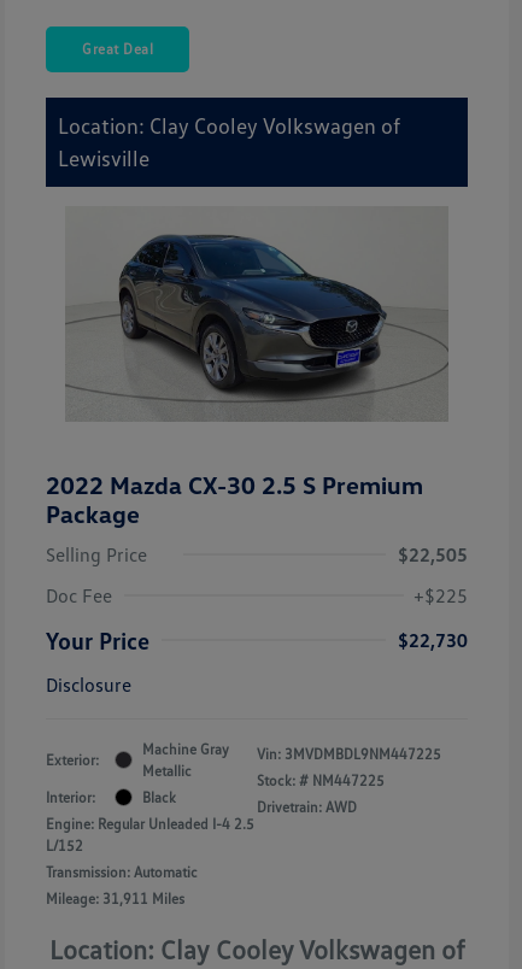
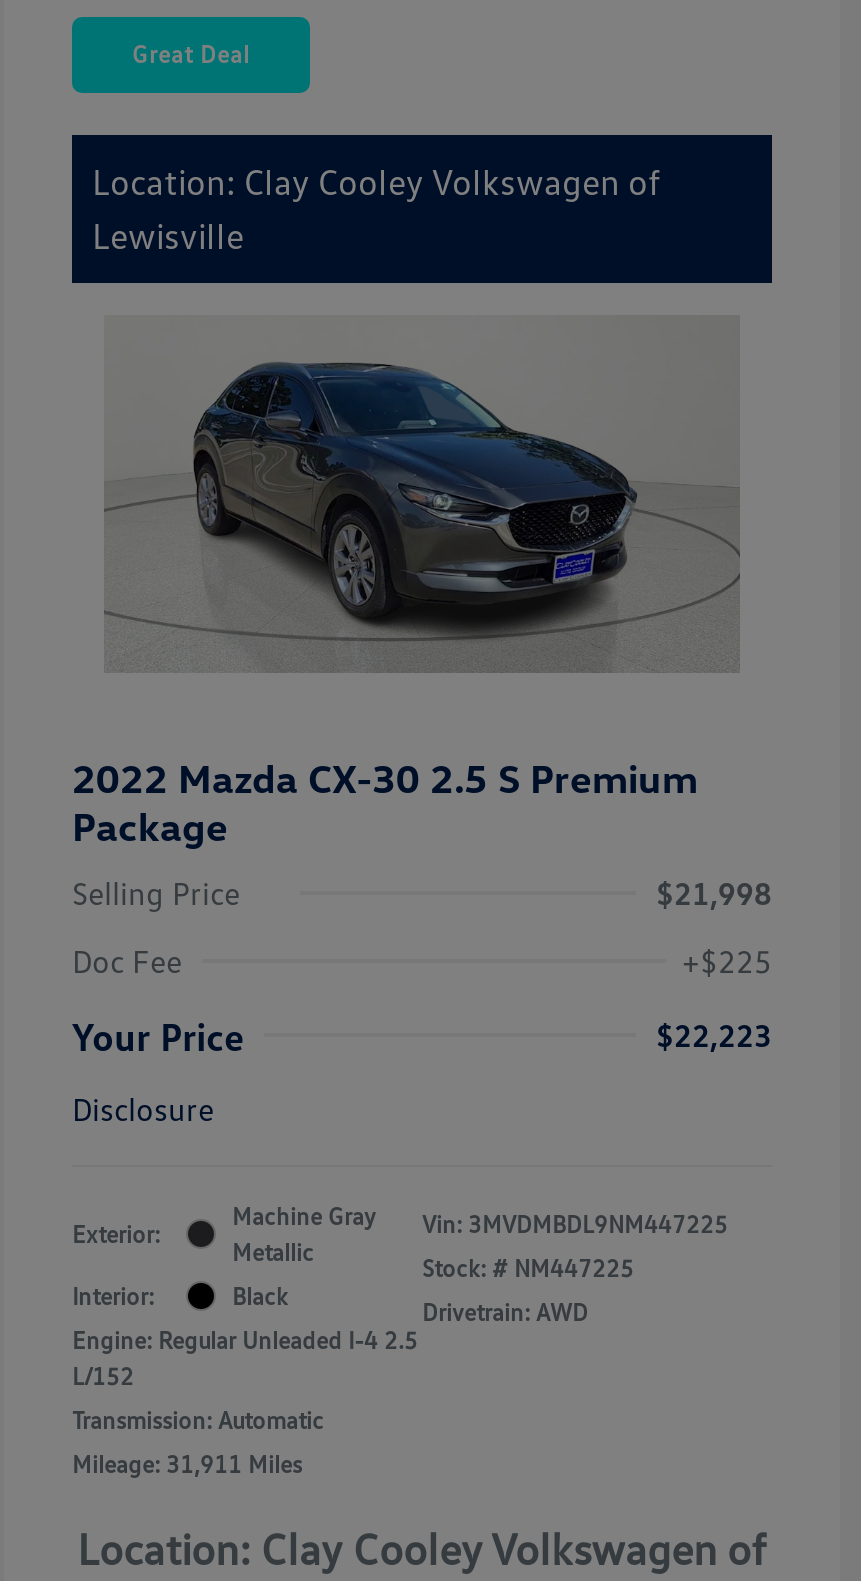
- $22,505
+ $21,998

- $22,730
+ $22,223
